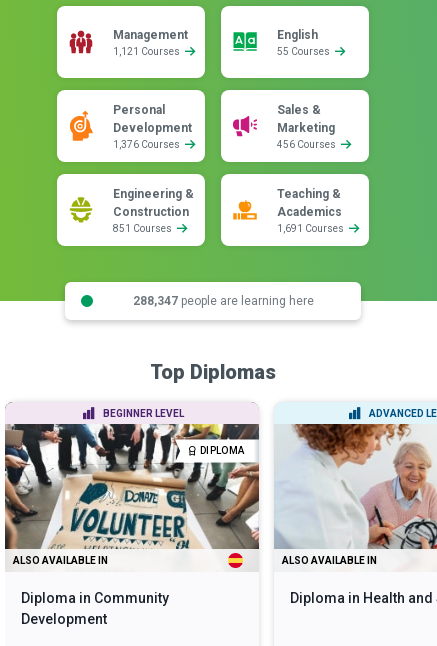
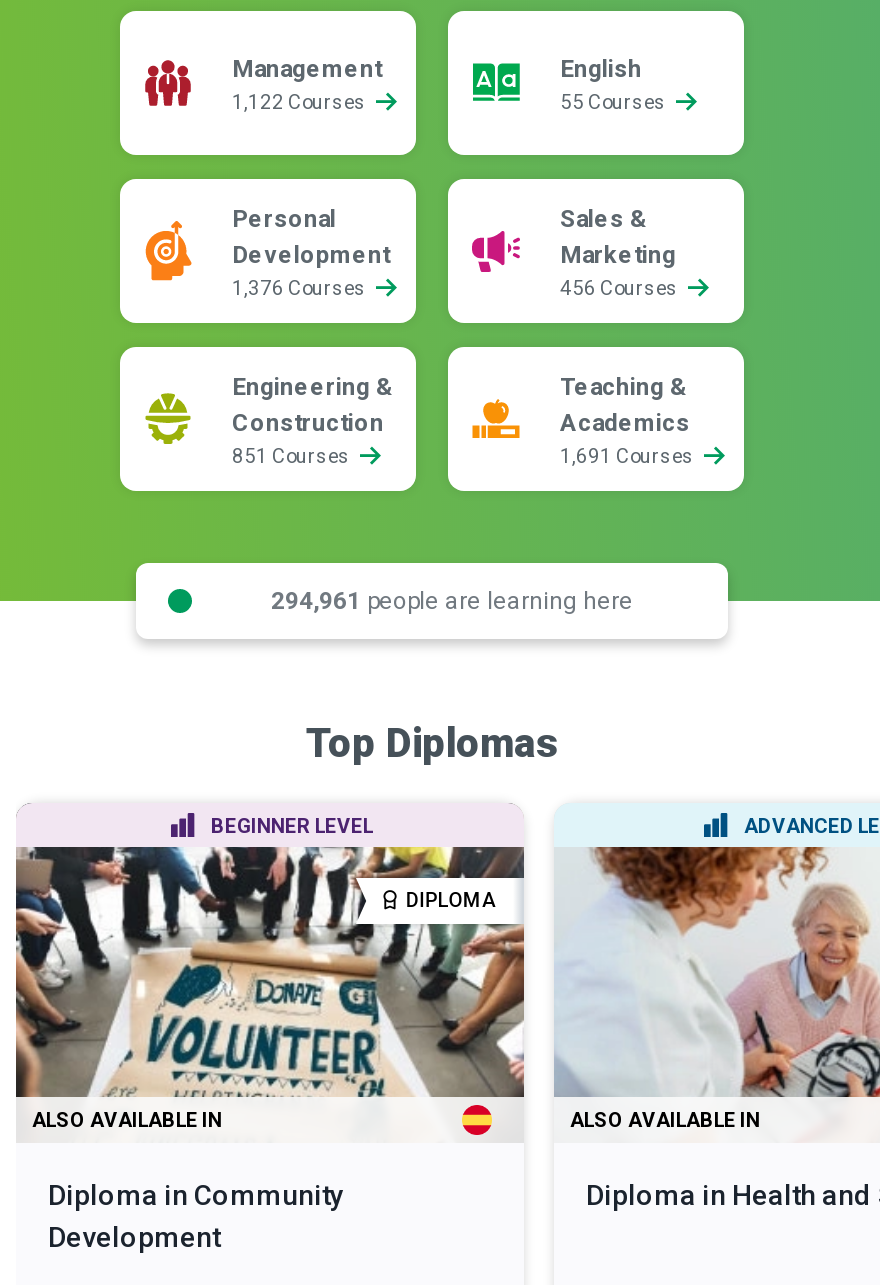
- 1,121 Courses
+ 1,122 Courses

- 288,347 people are learning here
+ 294,961 people are learning here
